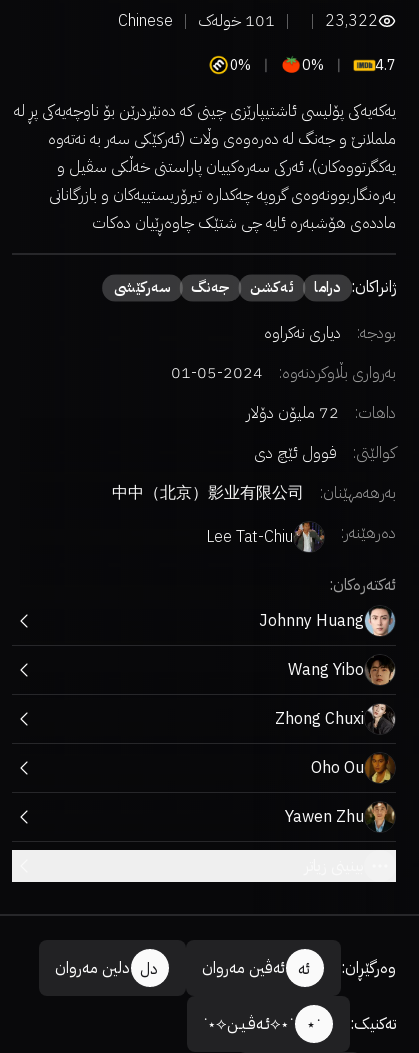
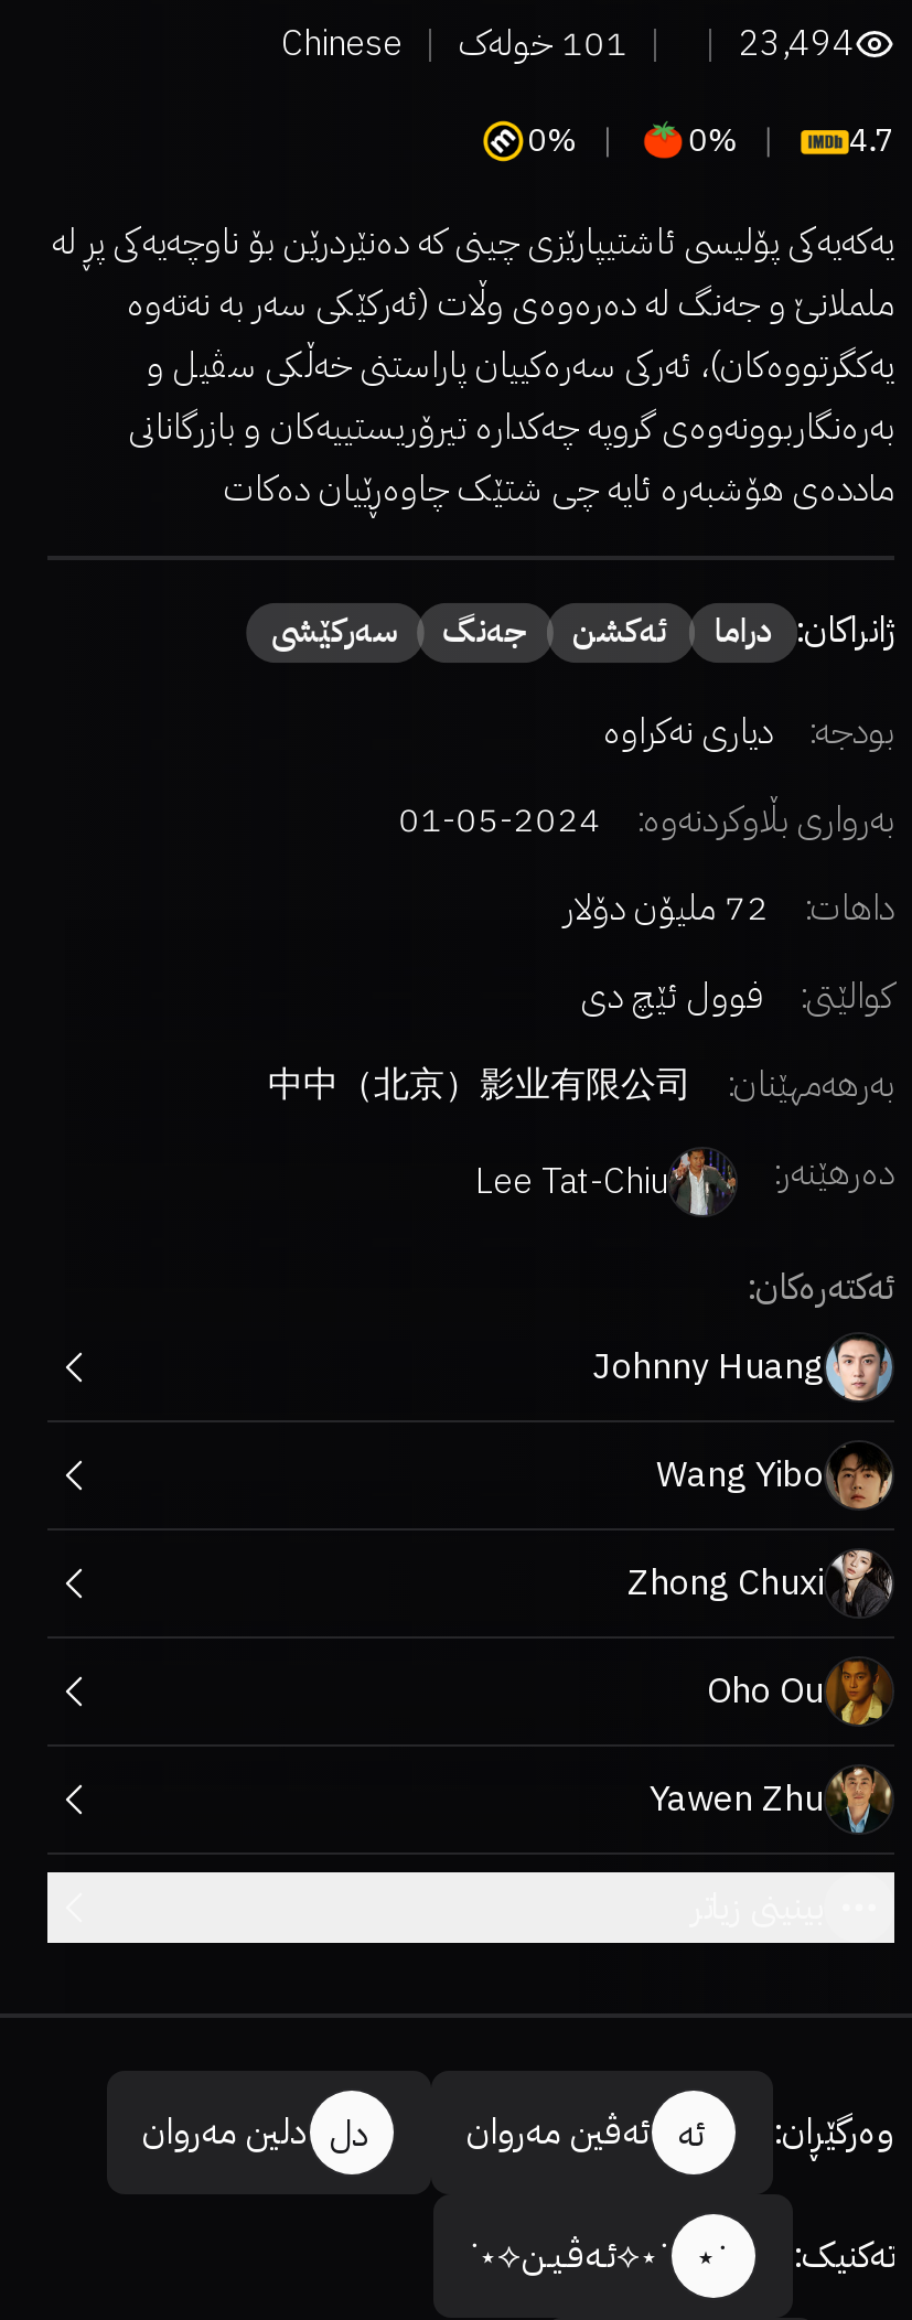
- 23,322
+ 23,494
